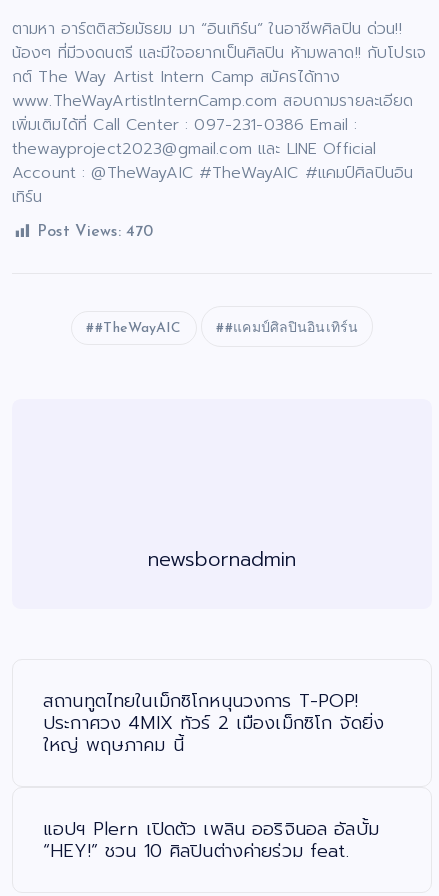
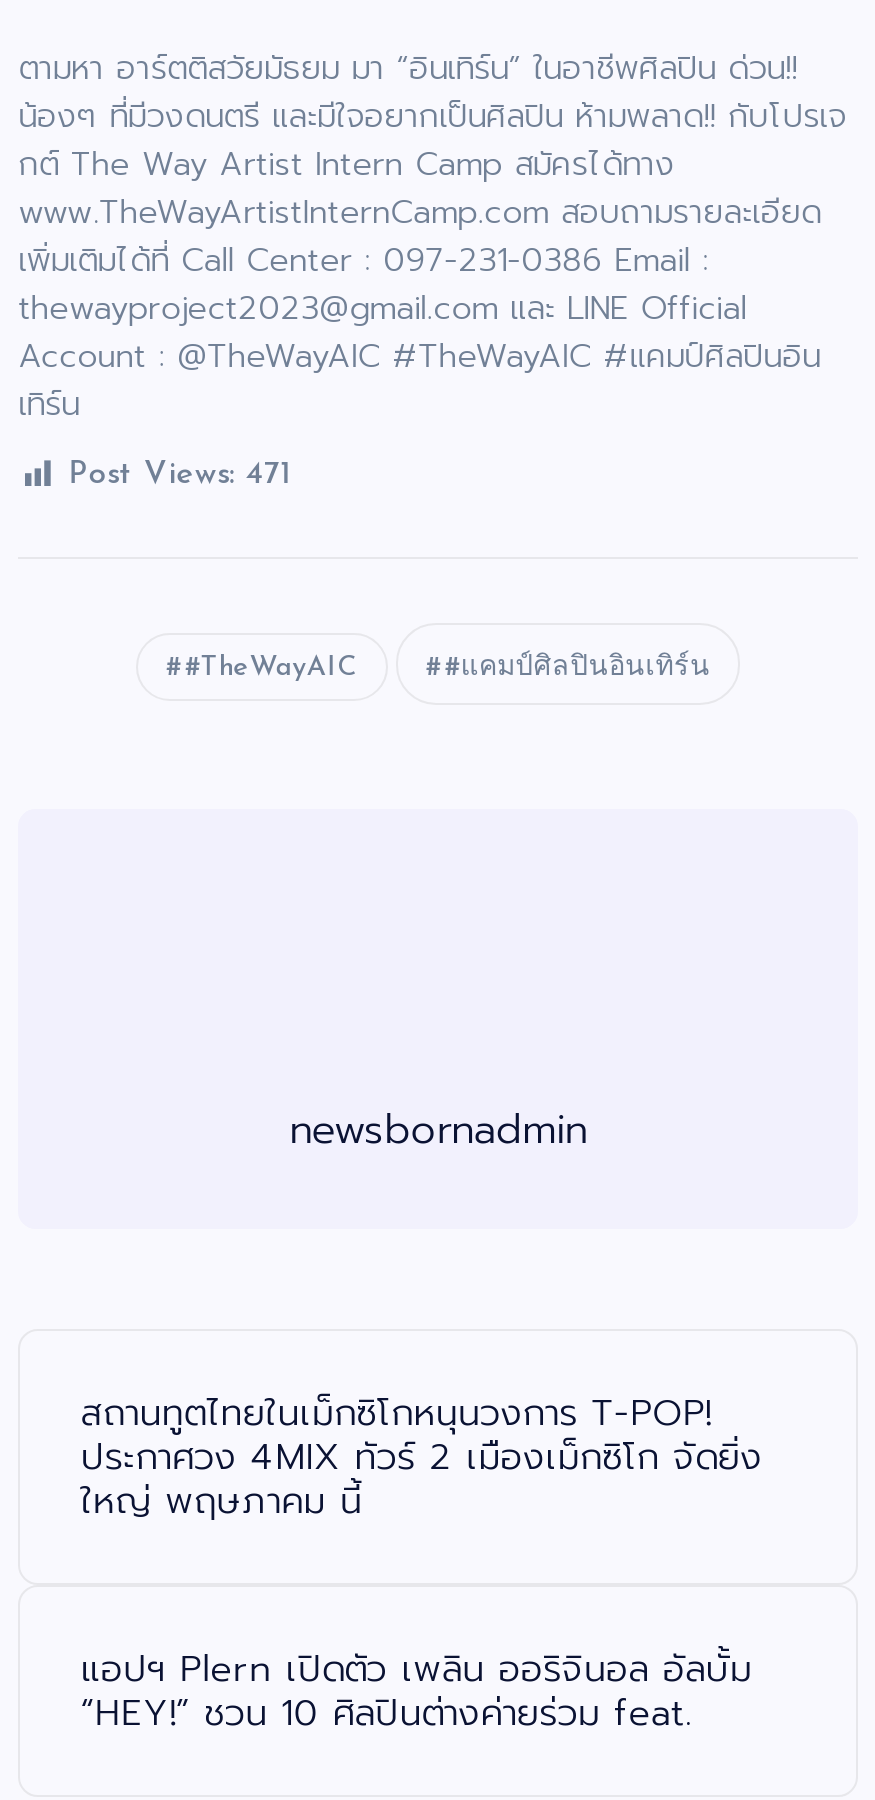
- Post Views: 470
+ Post Views: 471
